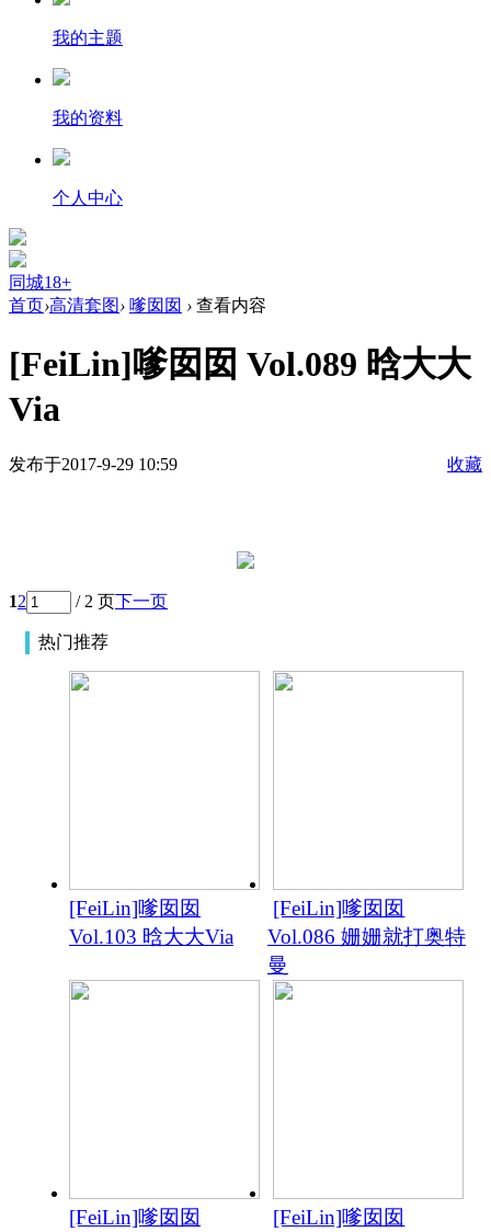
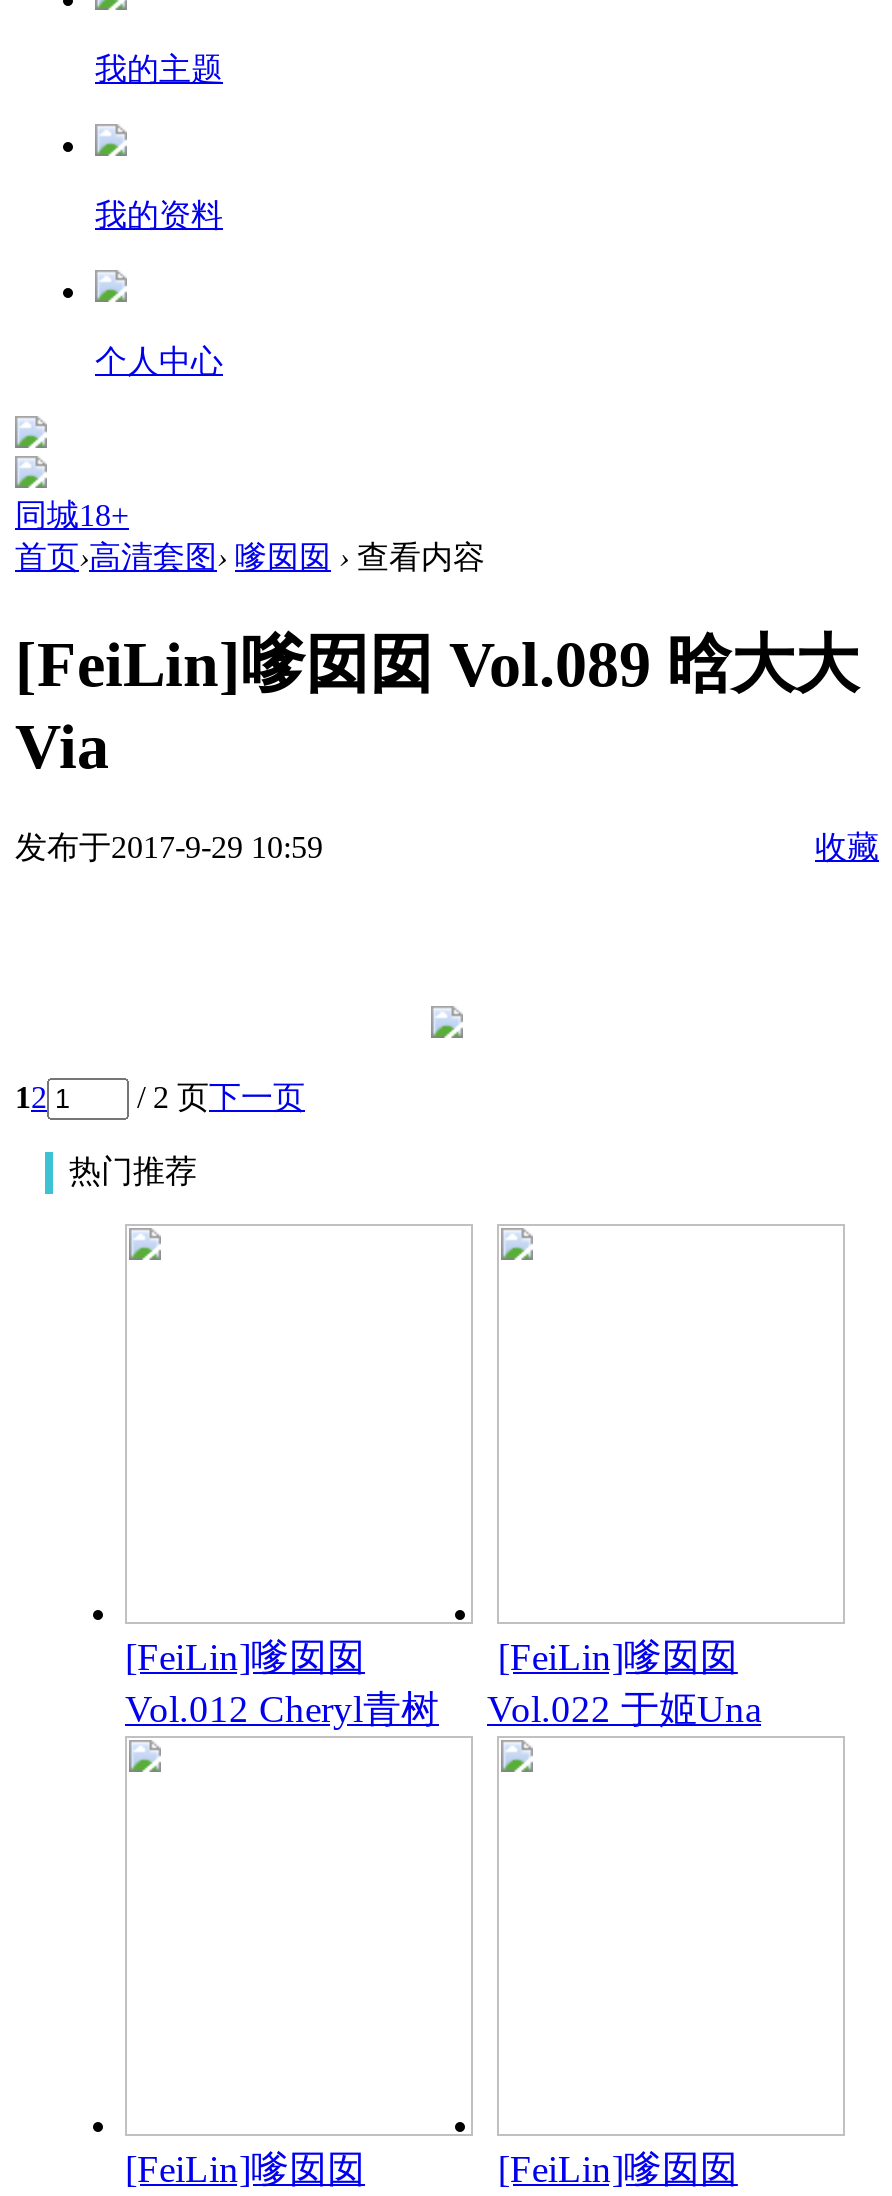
- Vol.103 晗大大Via
+ Vol.012 Cheryl青树

- Vol.086 姗姗就打奥特
- 曼
+ Vol.022 于姬Una
